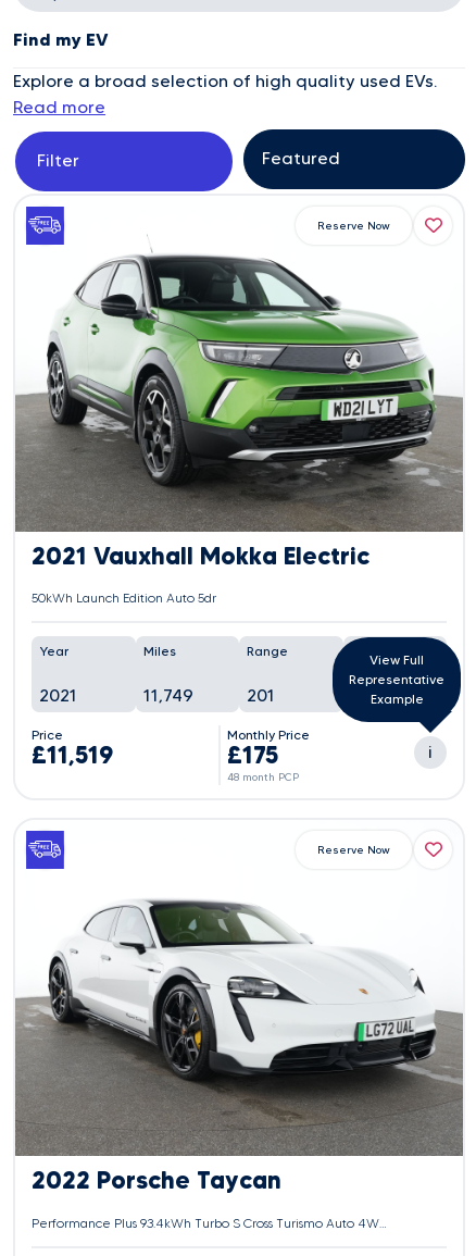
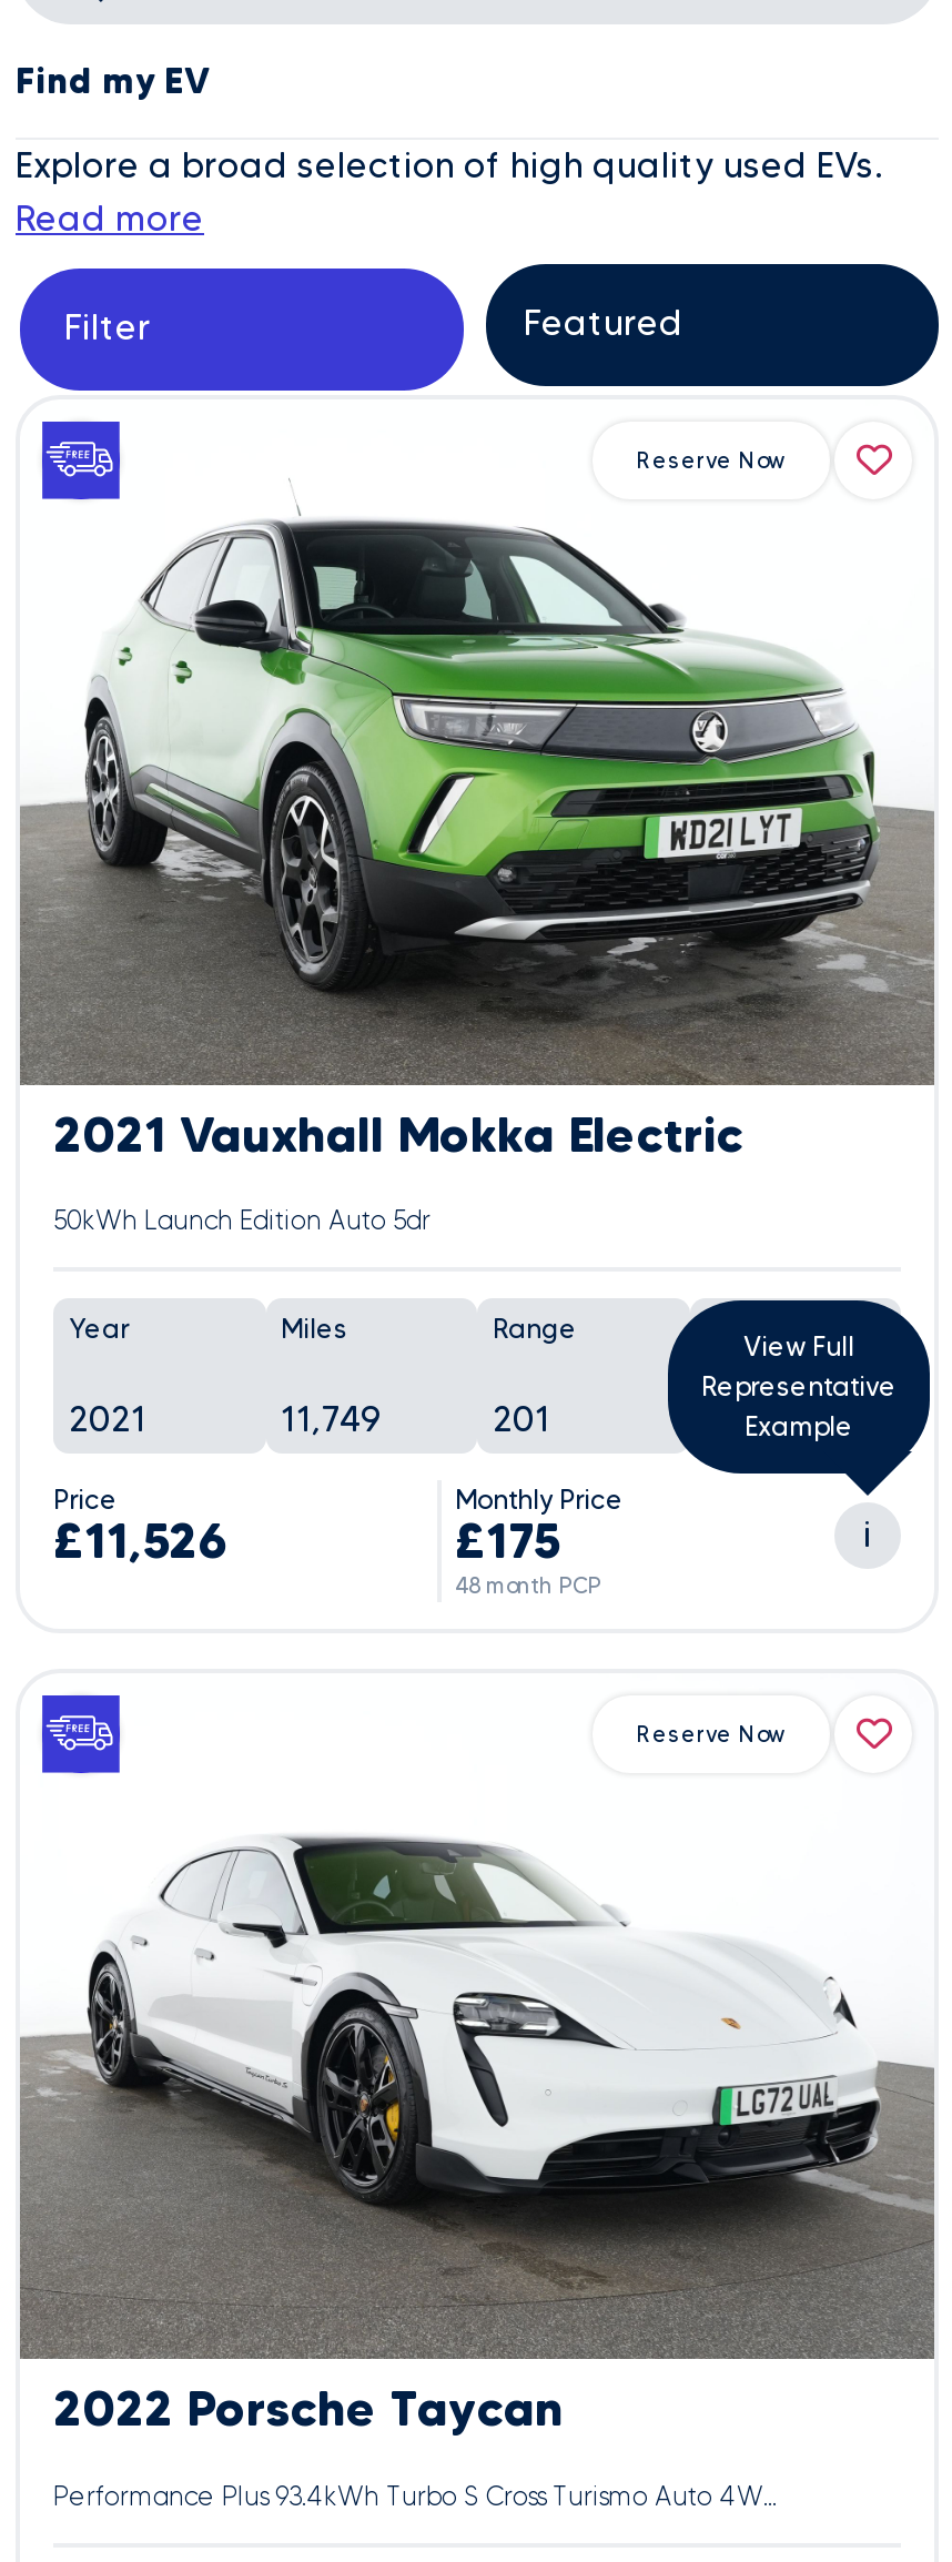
- £11,519
+ £11,526
